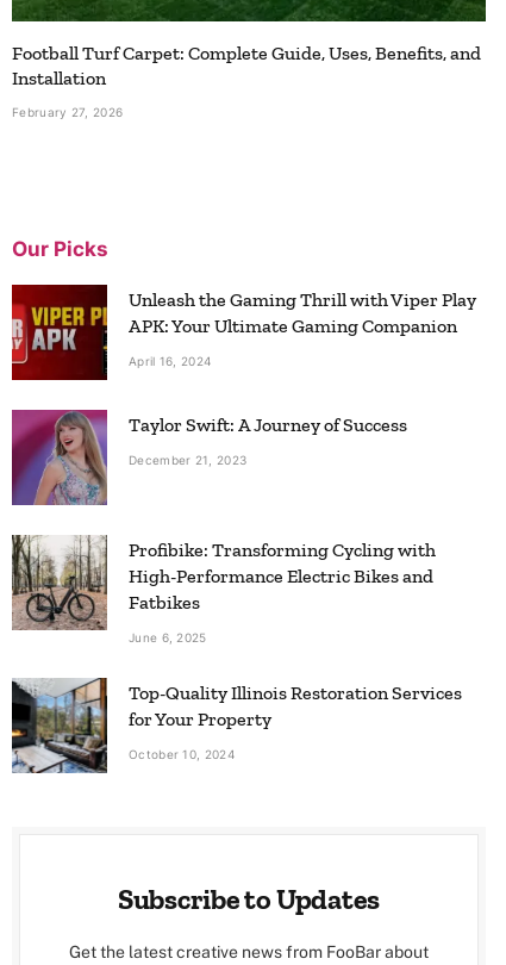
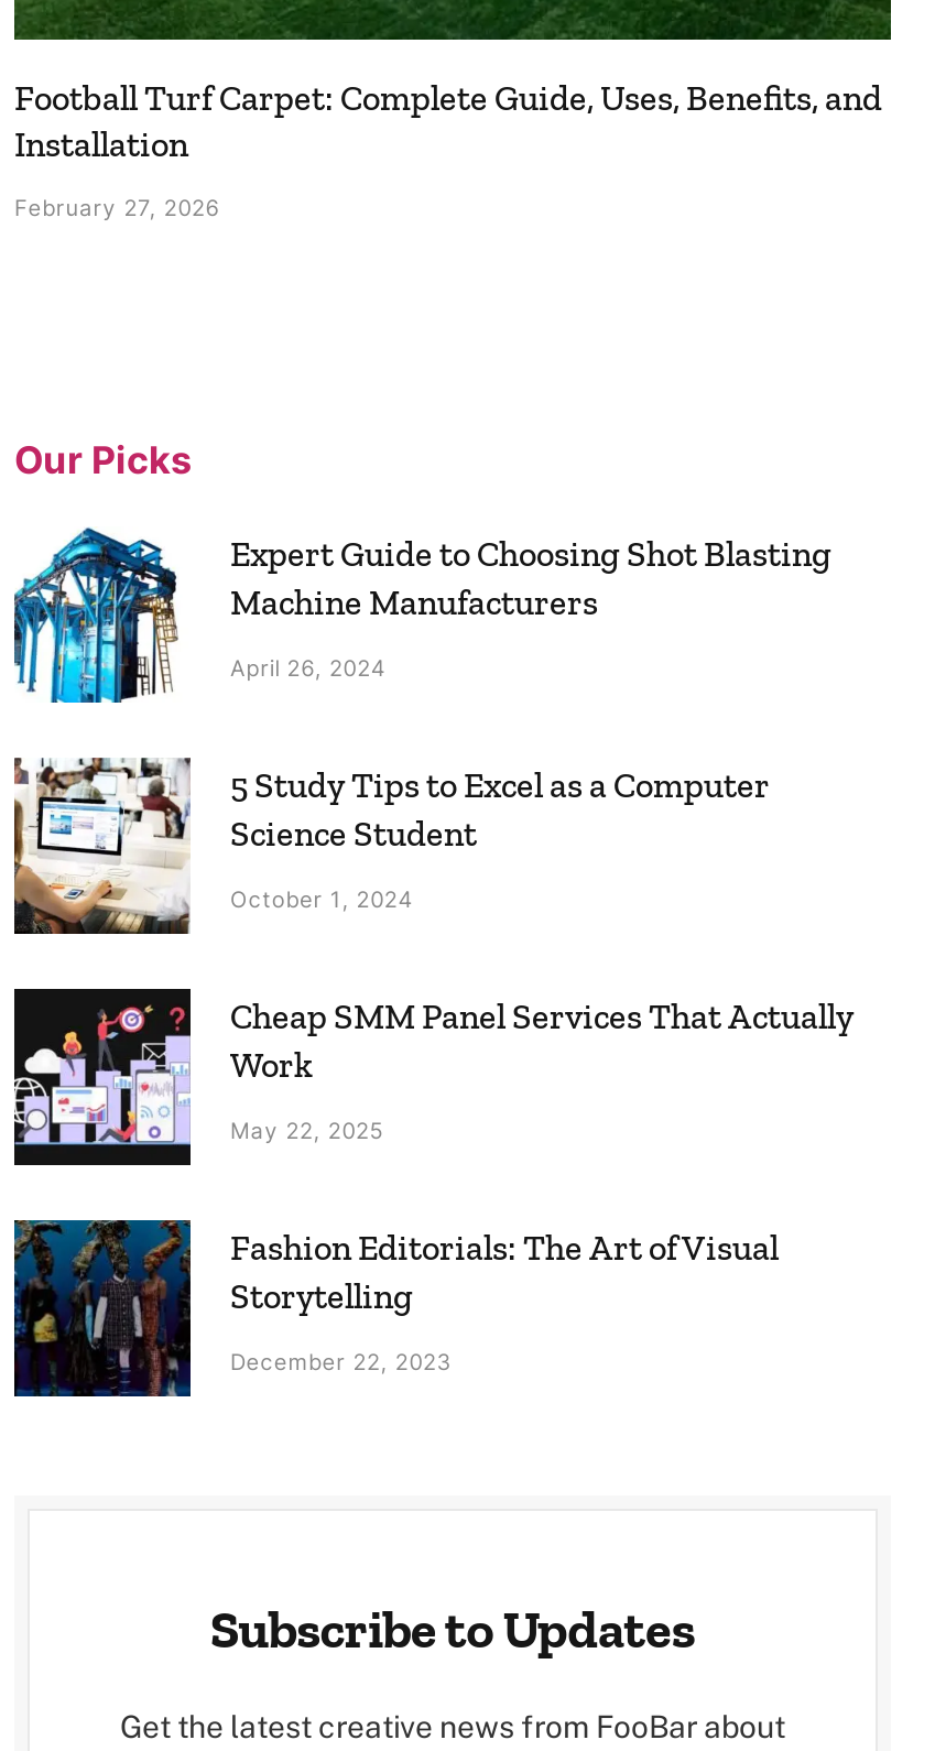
- [image]
- Unleash the Gaming Thrill with Viper Play
- APK: Your Ultimate Gaming Companion
+ [image]
+ Expert Guide to Choosing Shot Blasting
+ Machine Manufacturers

- April 16, 2024
+ April 26, 2024

- [image]
- Taylor Swift: A Journey of Success
+ [image]
+ 5 Study Tips to Excel as a Computer
+ Science Student

- December 21, 2023
+ October 1, 2024

- [image]
- Profibike: Transforming Cycling with
- High-Performance Electric Bikes and
- Fatbikes
+ [image]
+ Cheap SMM Panel Services That Actually
+ Work

- June 6, 2025
+ May 22, 2025

- [image]
- Top-Quality Illinois Restoration Services
- for Your Property
+ [image]
+ Fashion Editorials: The Art of Visual
+ Storytelling

- October 10, 2024
+ December 22, 2023
